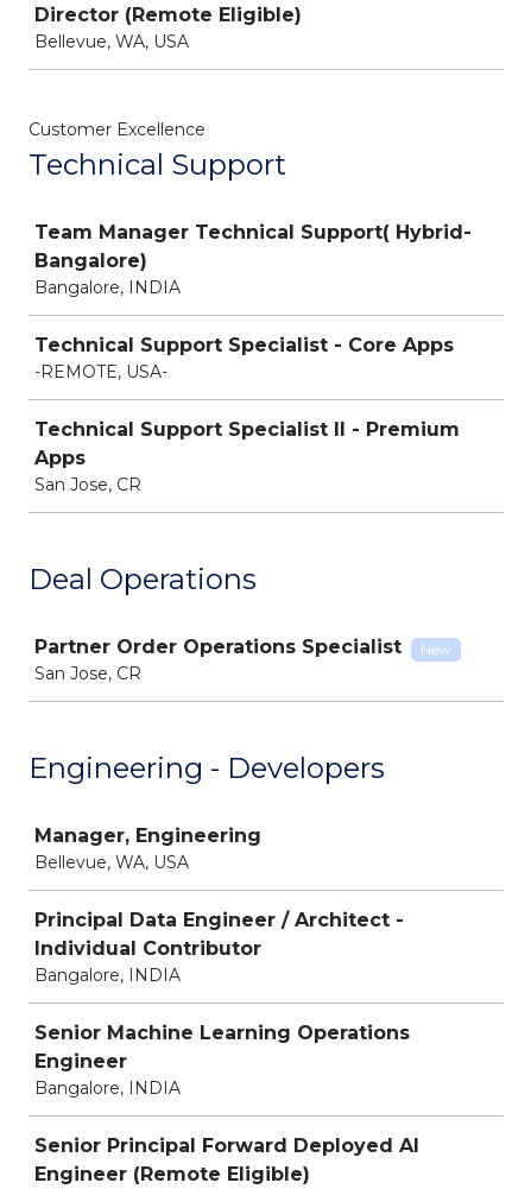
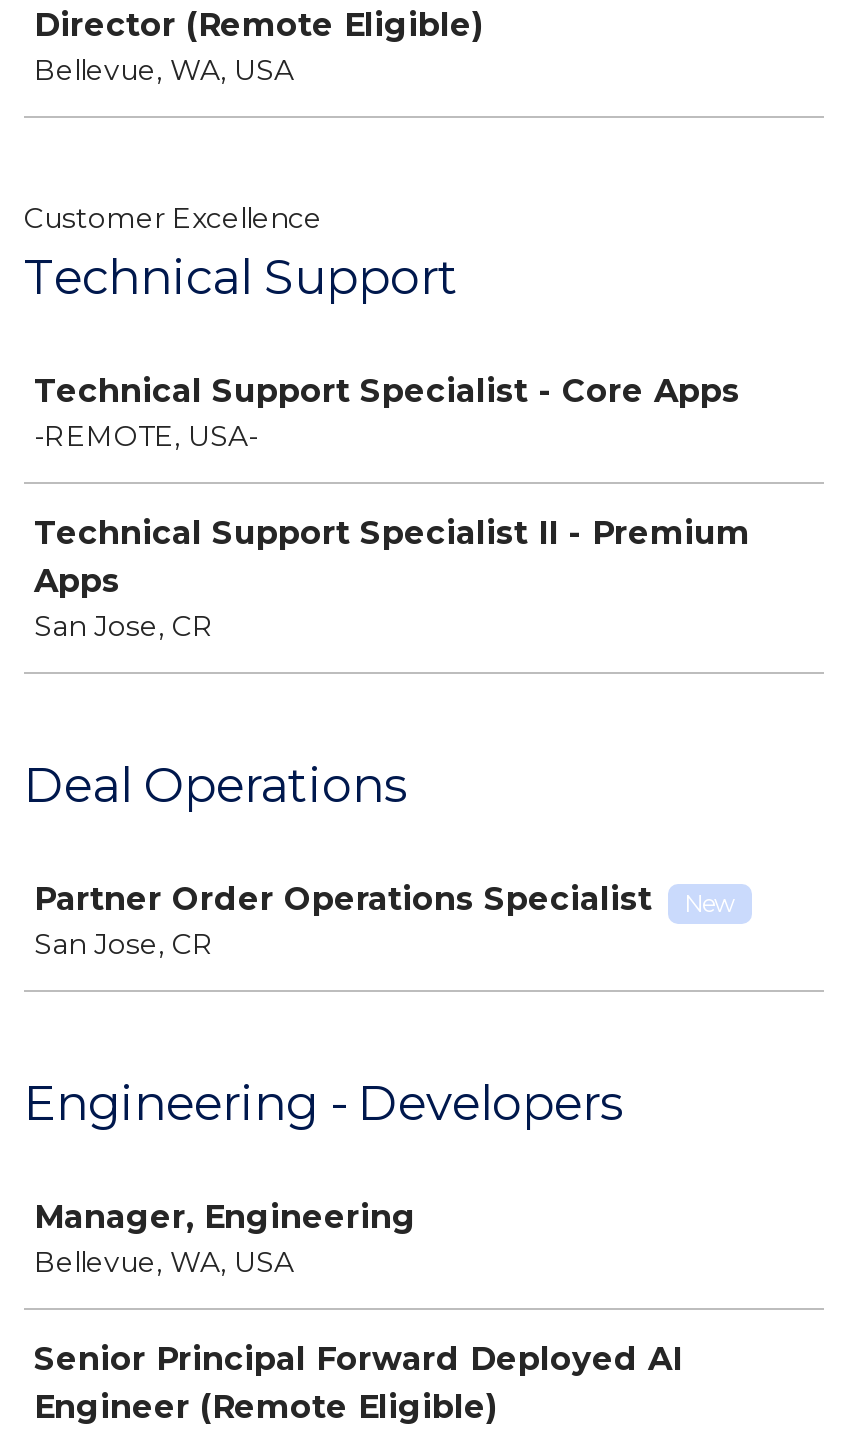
- Team Manager Technical Support( Hybrid-
- Bangalore)
- Bangalore, INDIA

- Principal Data Engineer / Architect -
- Individual Contributor
- Bangalore, INDIA
- Senior Machine Learning Operations
- Engineer
- Bangalore, INDIA
